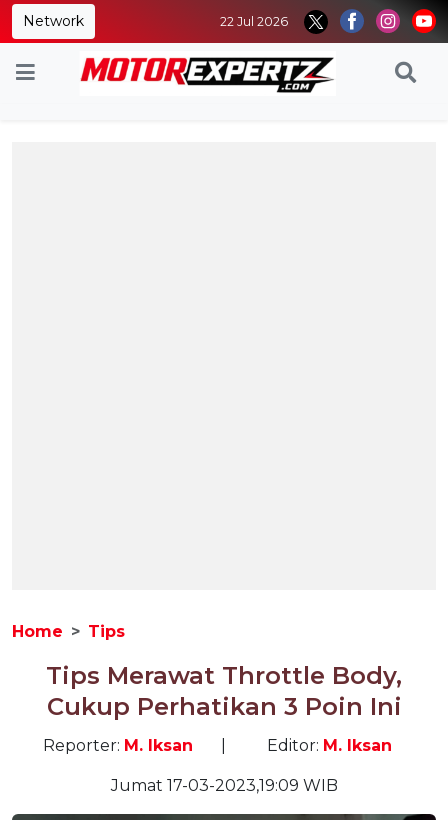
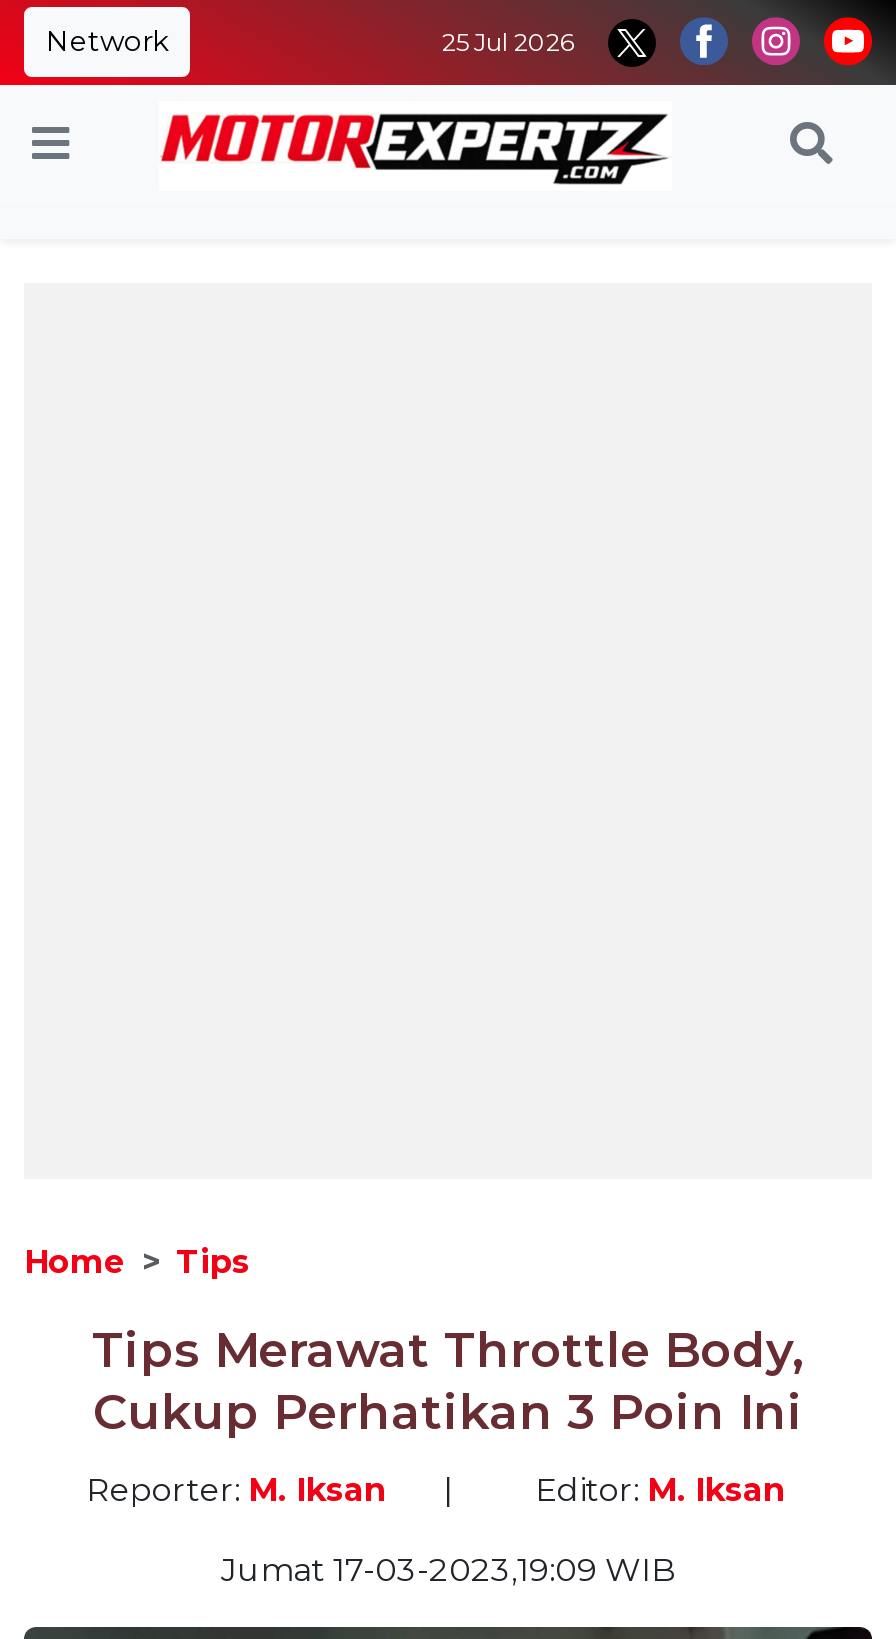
- 22 Jul 2026
+ 25 Jul 2026
